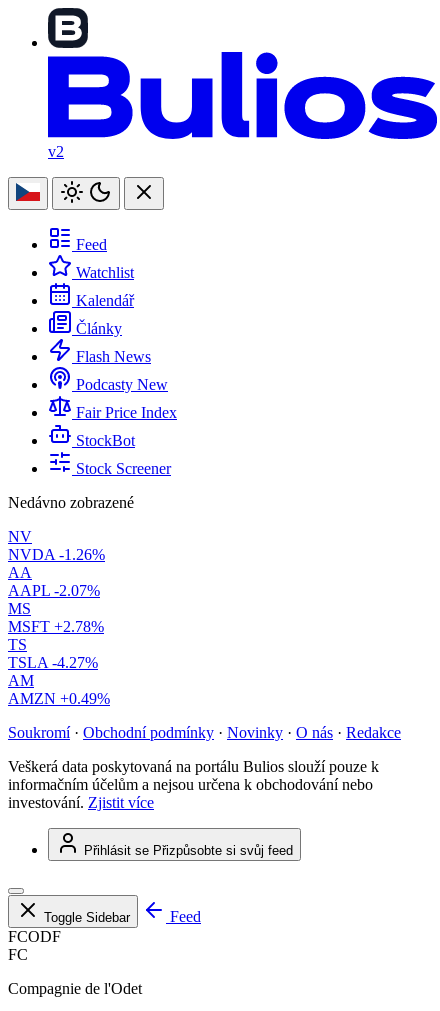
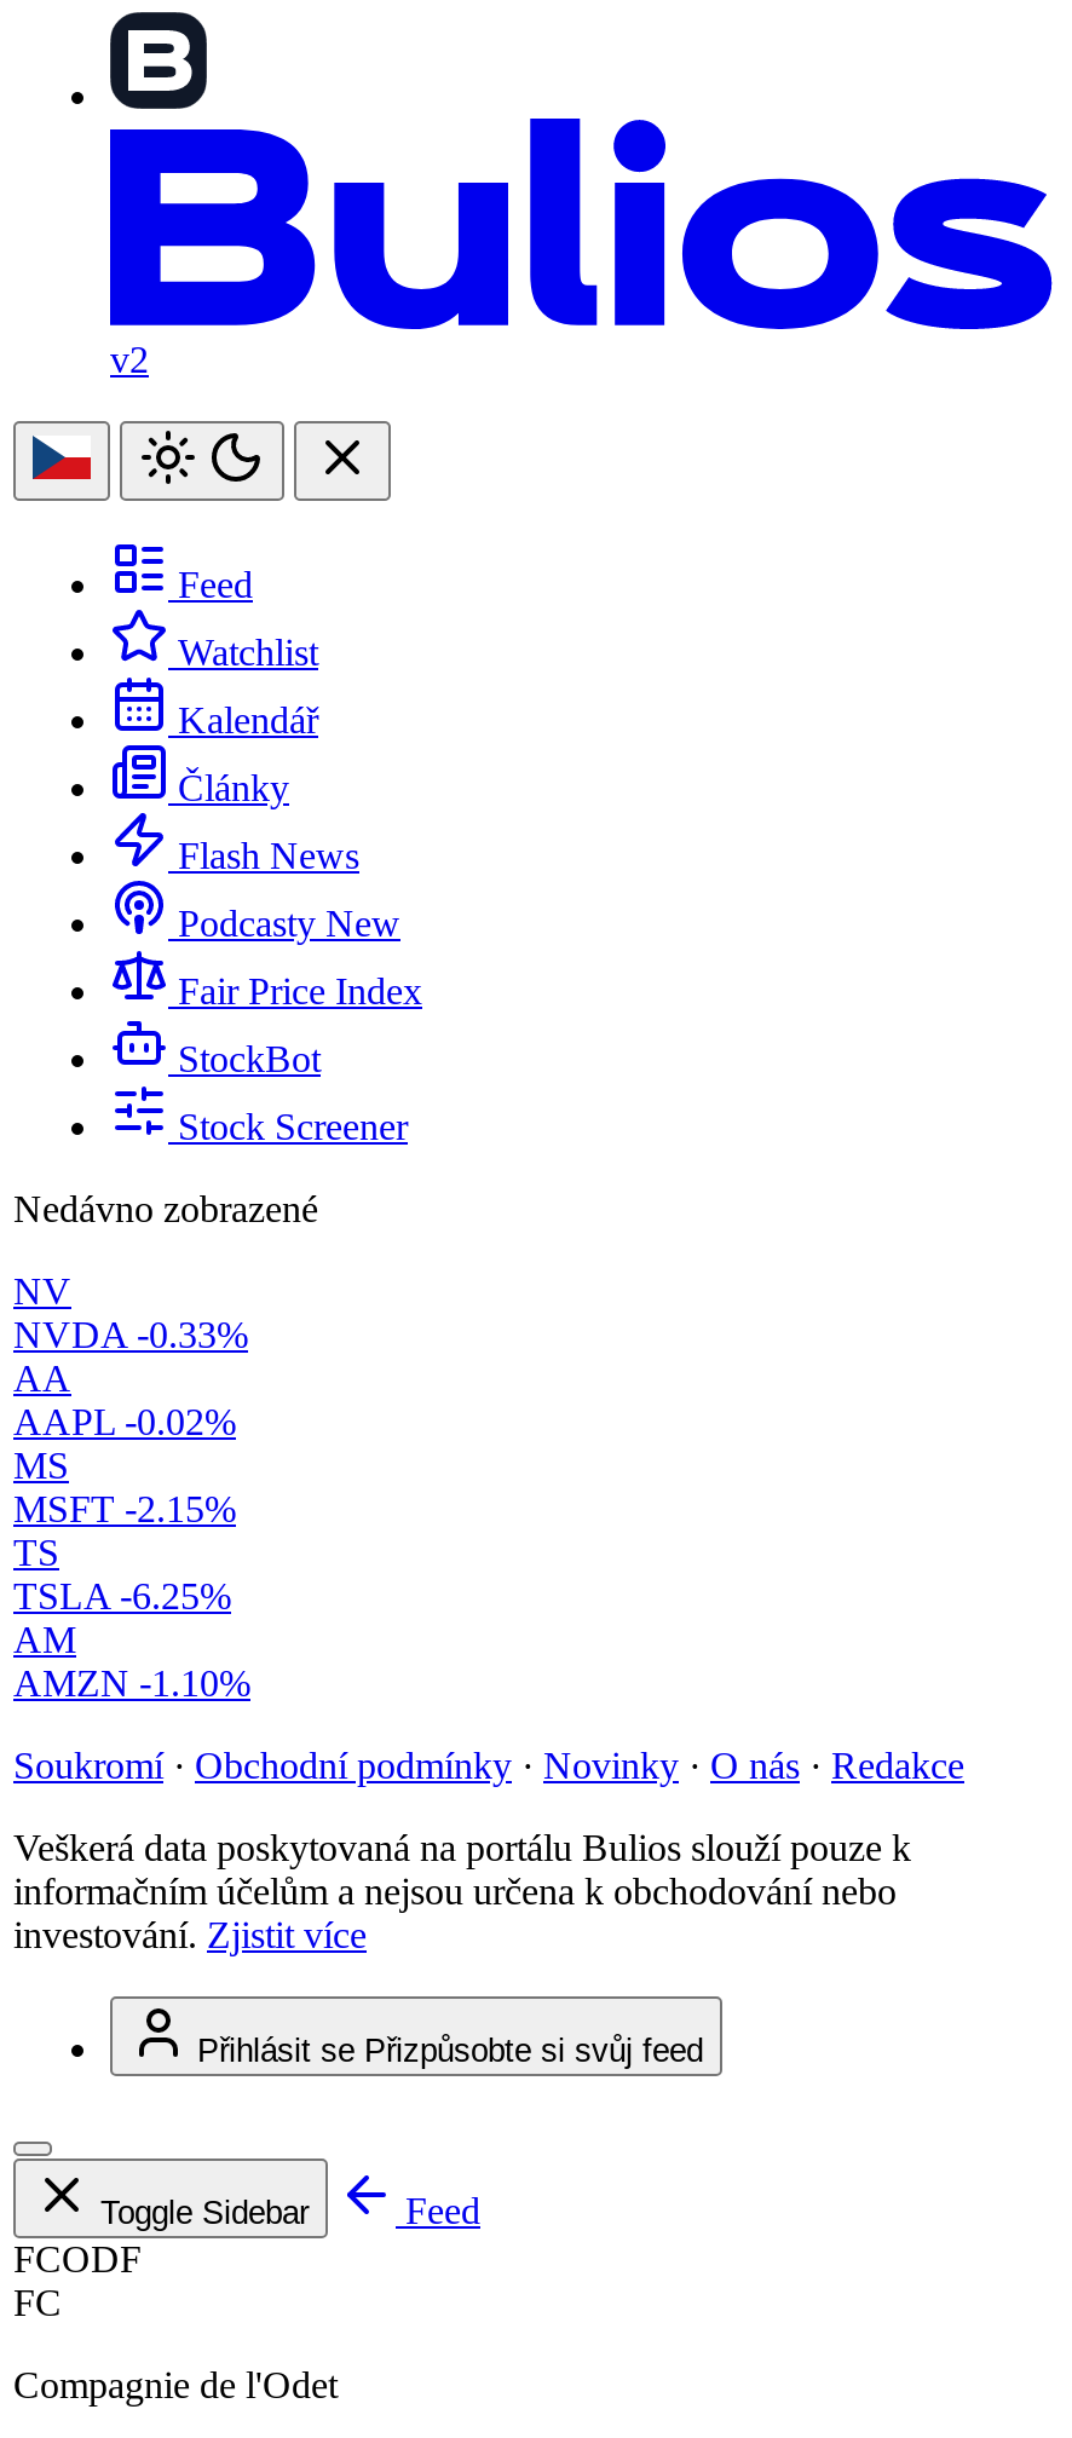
- NVDA -1.26%
+ NVDA -0.33%

- AAPL -2.07%
+ AAPL -0.02%

- MSFT +2.78%
+ MSFT -2.15%

- TSLA -4.27%
+ TSLA -6.25%

- AMZN +0.49%
+ AMZN -1.10%
